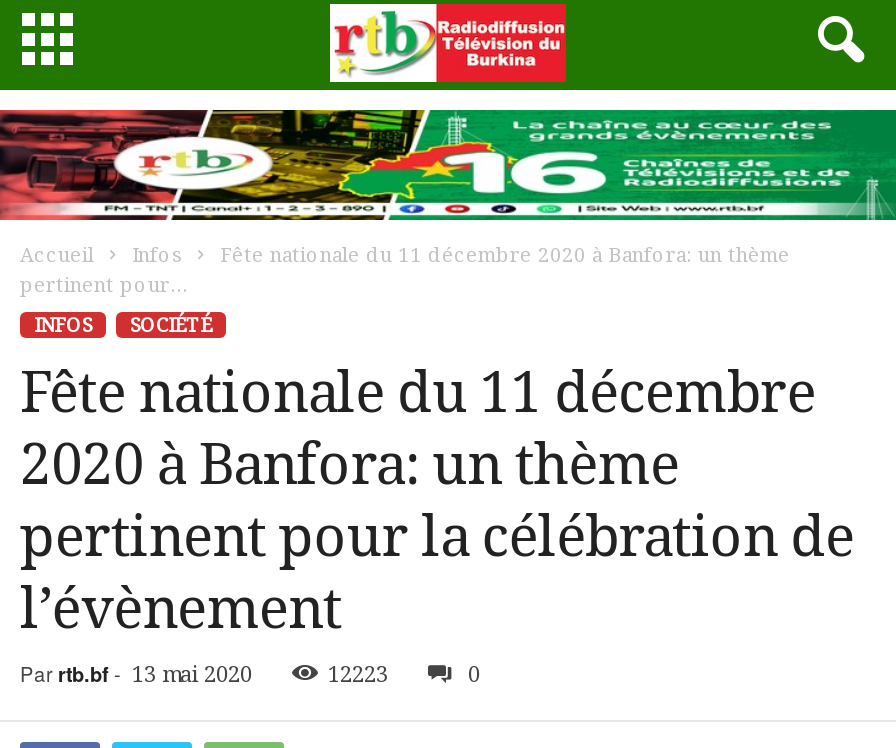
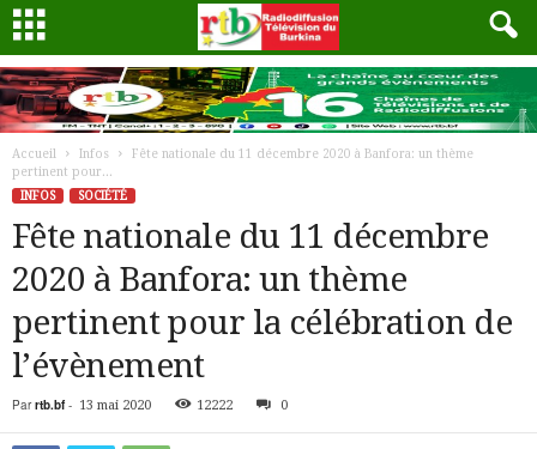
- 12223
+ 12222
